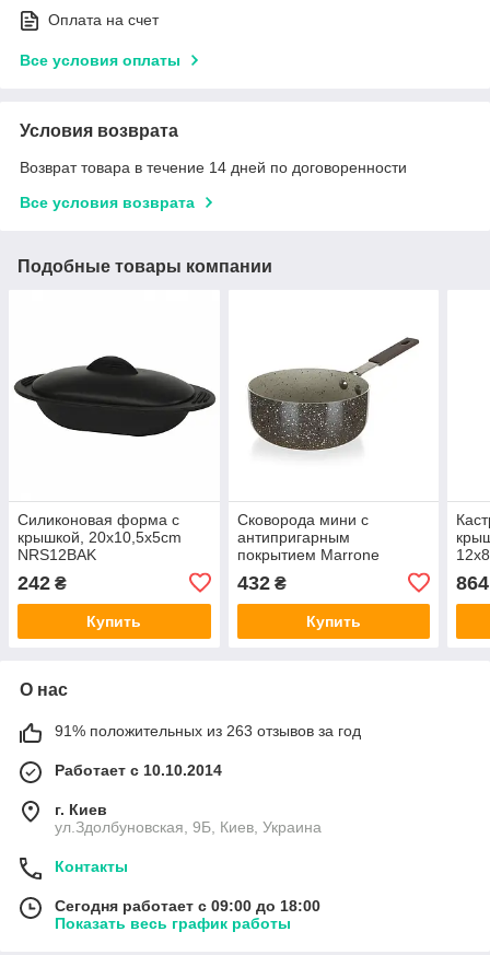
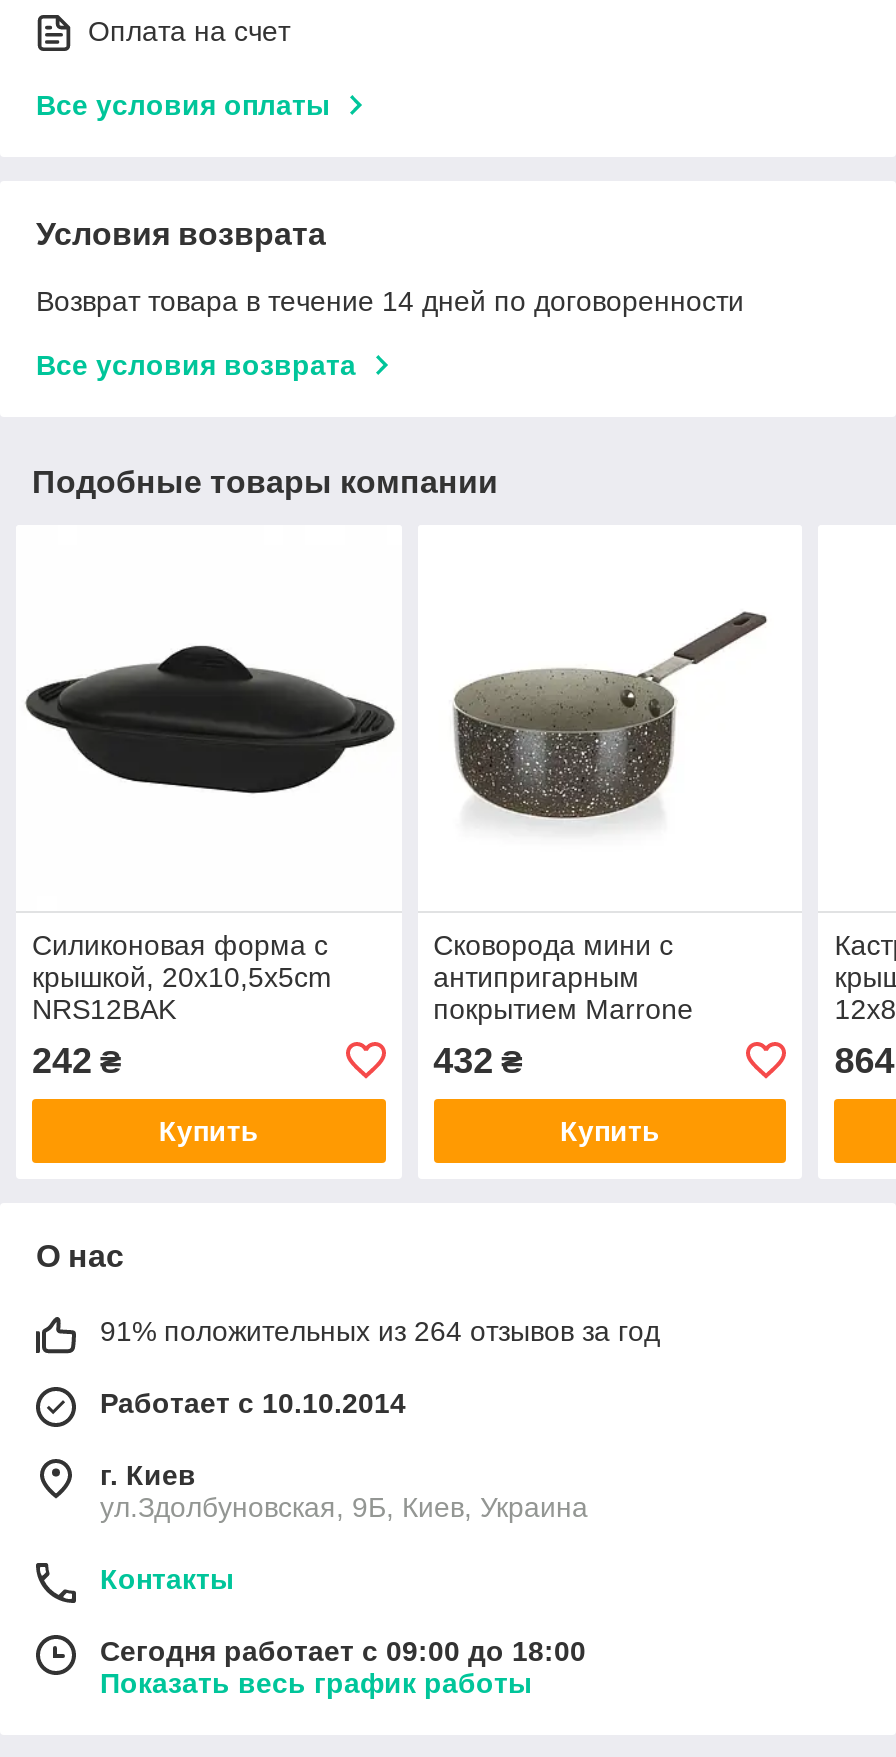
- 91% положительных из 263 отзывов за год
+ 91% положительных из 264 отзывов за год
